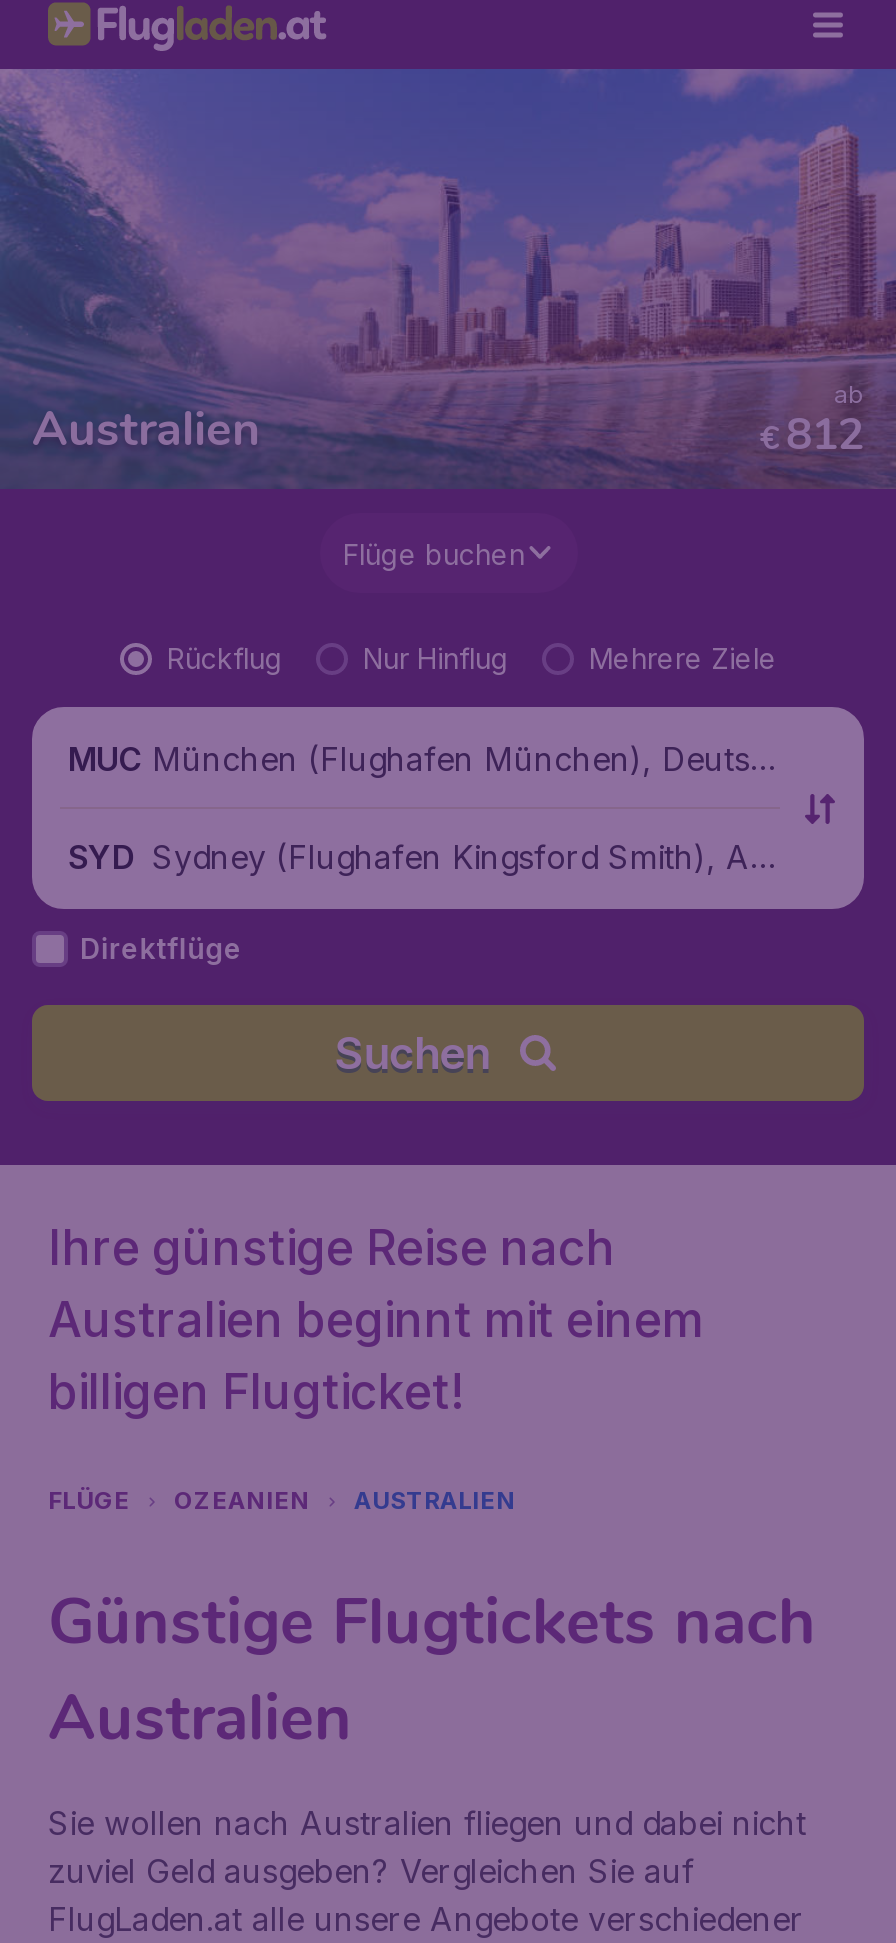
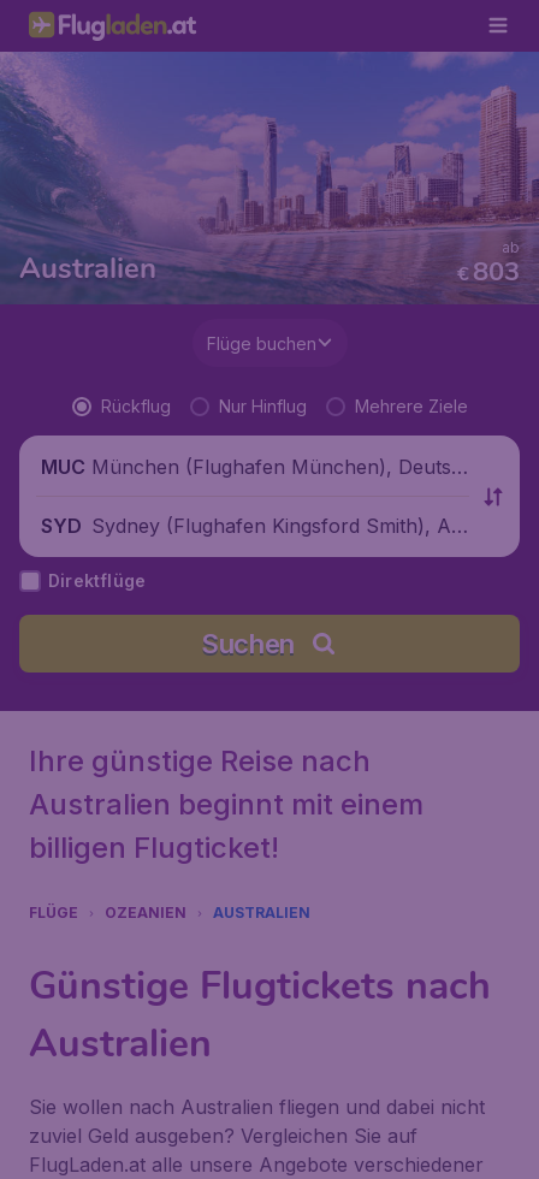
- € 812
+ € 803
